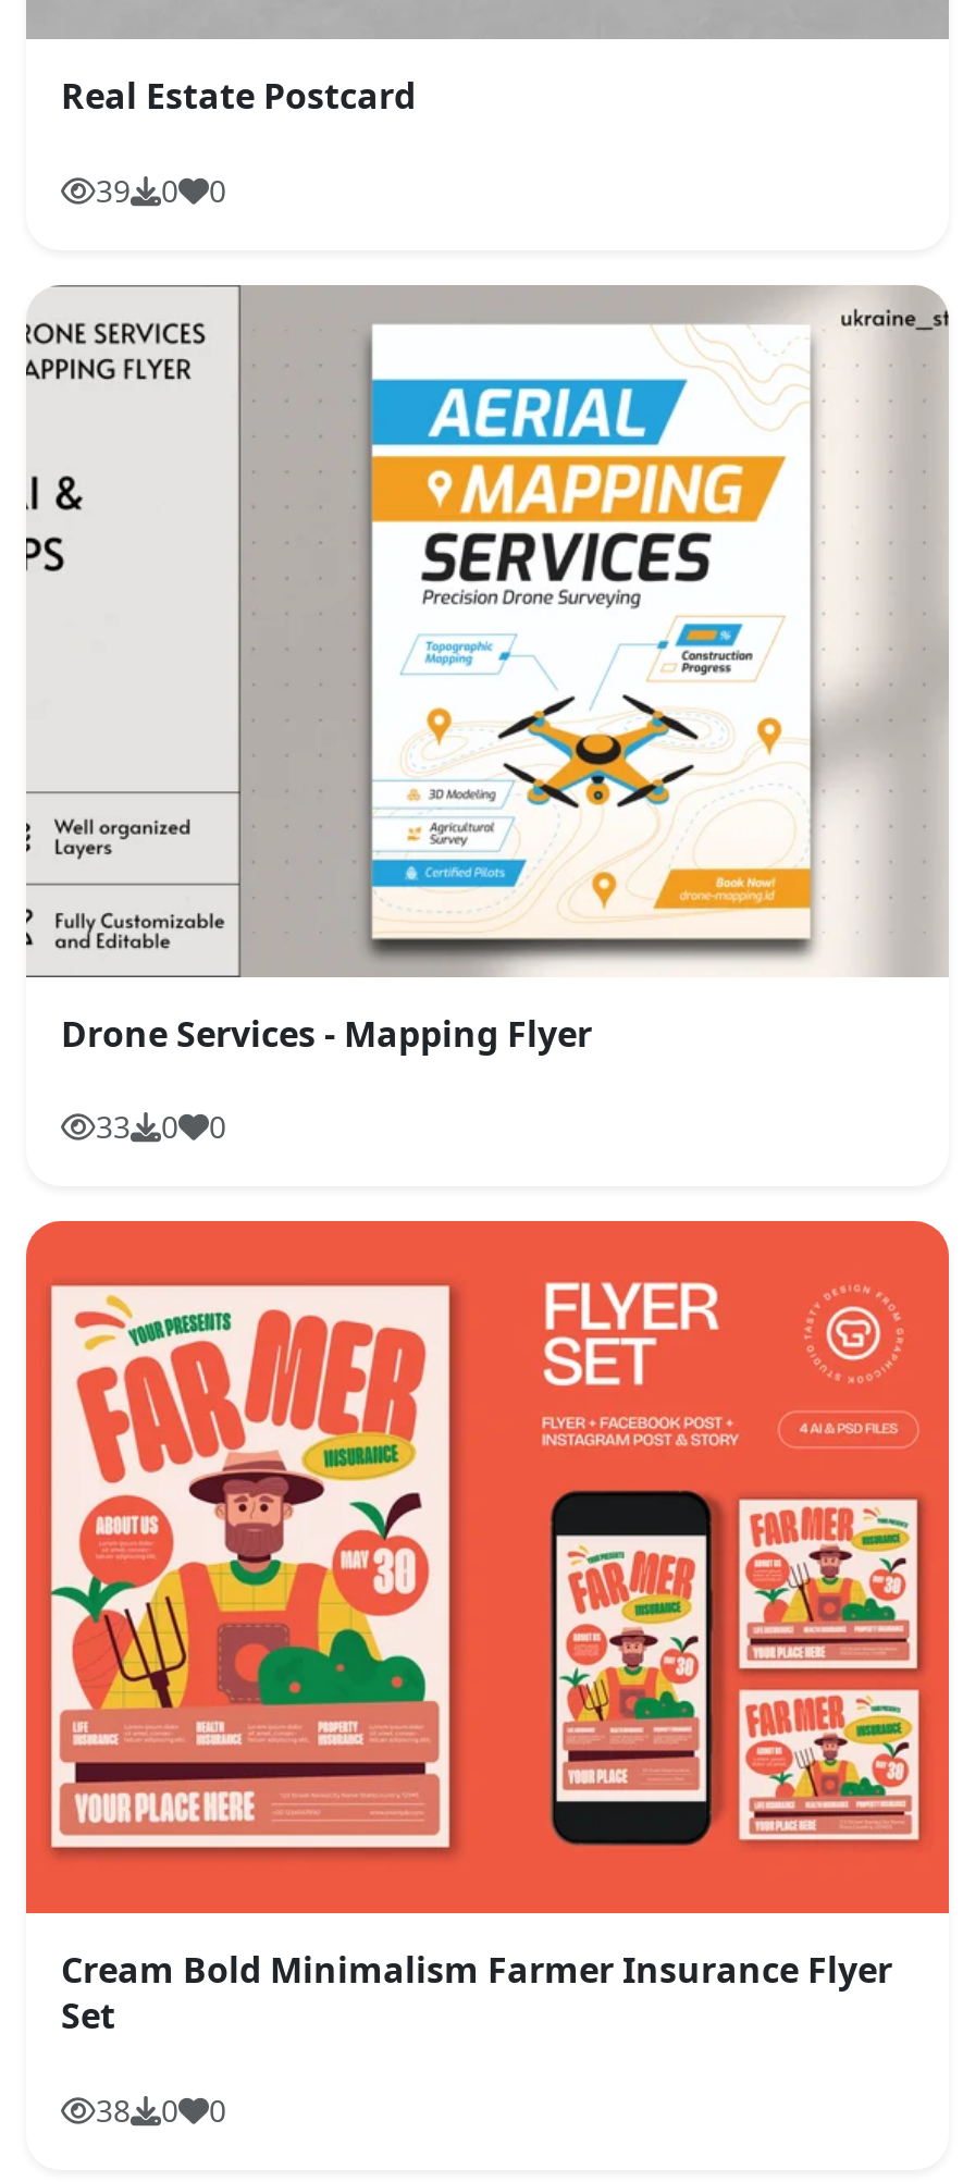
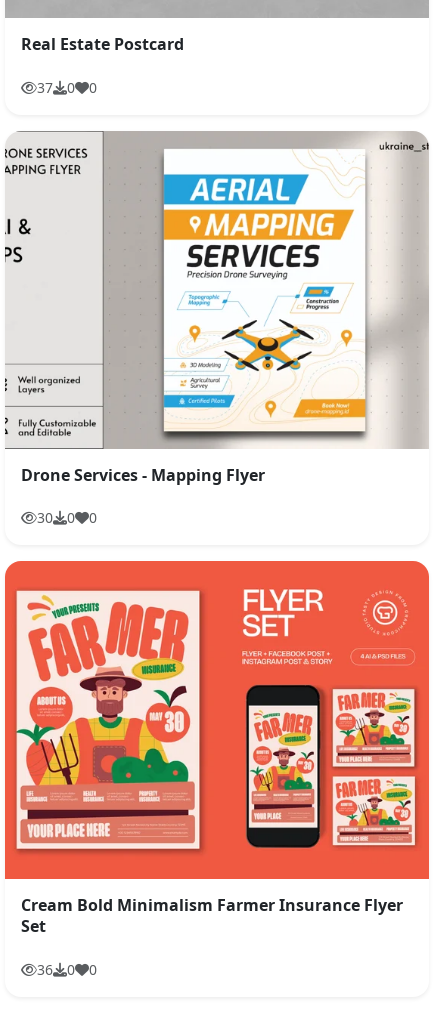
- 39 0 0
+ 37 0 0

- 33 0 0
+ 30 0 0

- 38 0 0
+ 36 0 0
